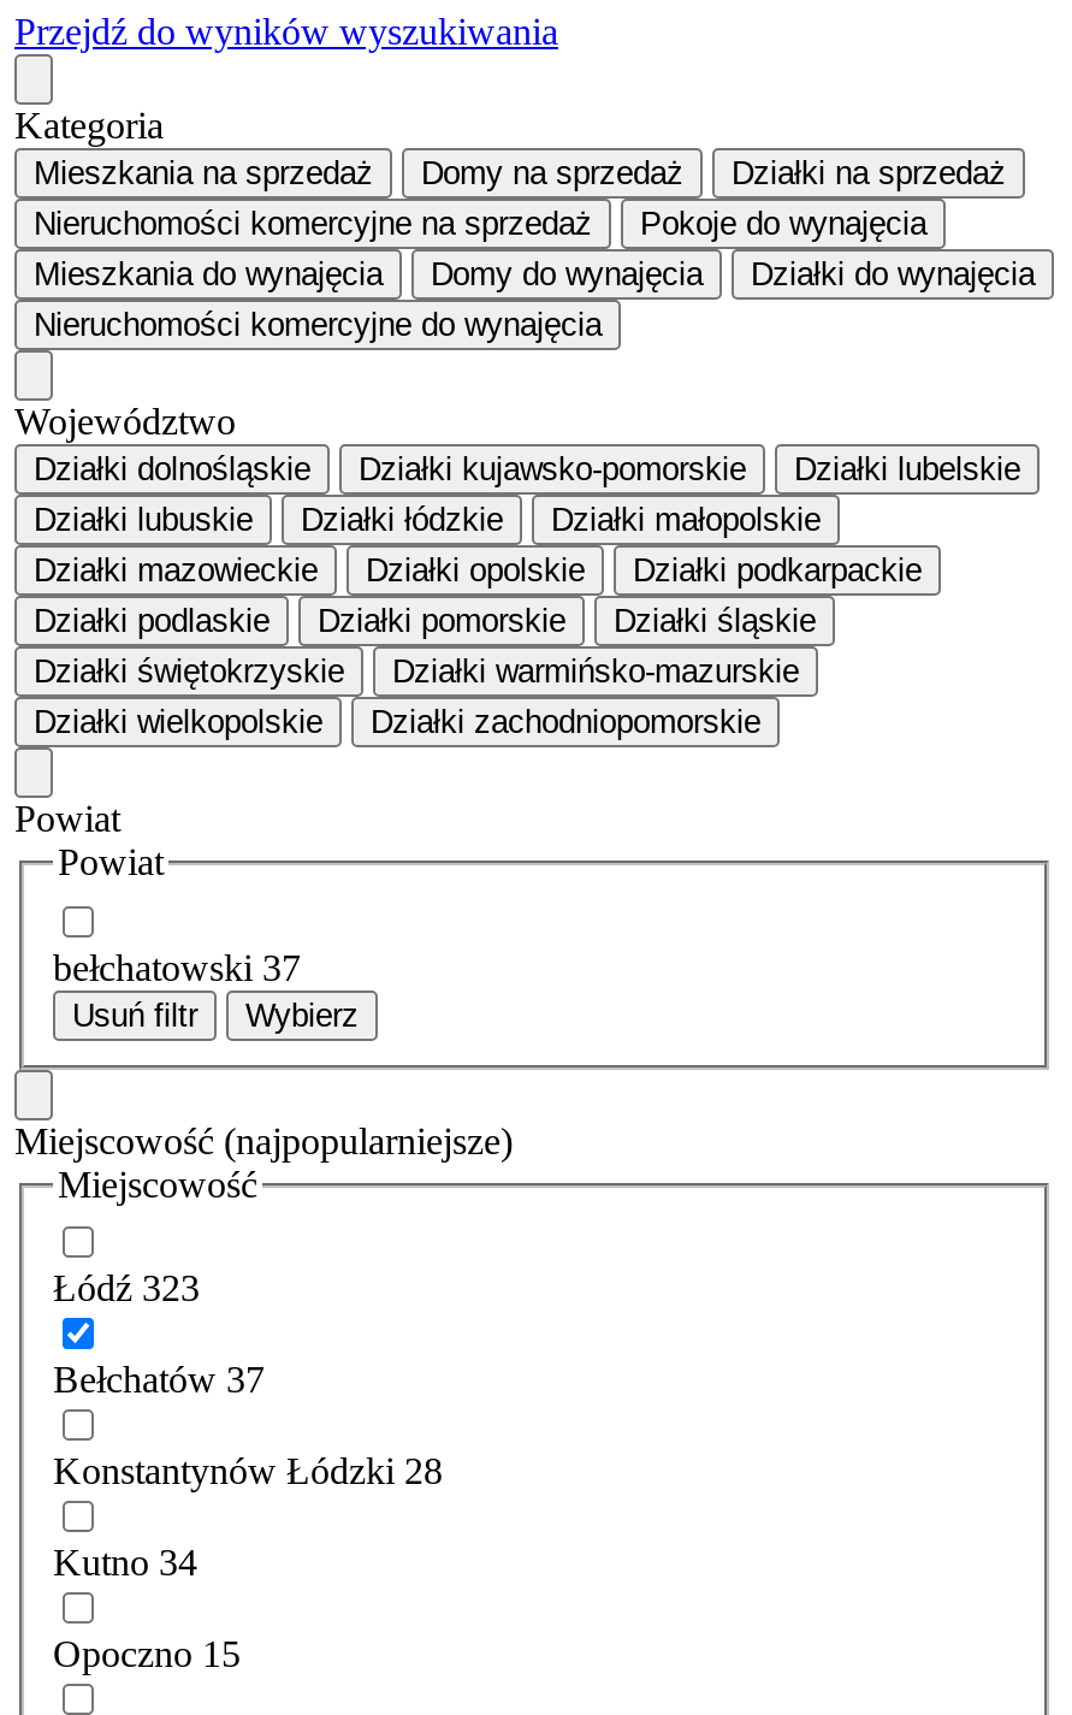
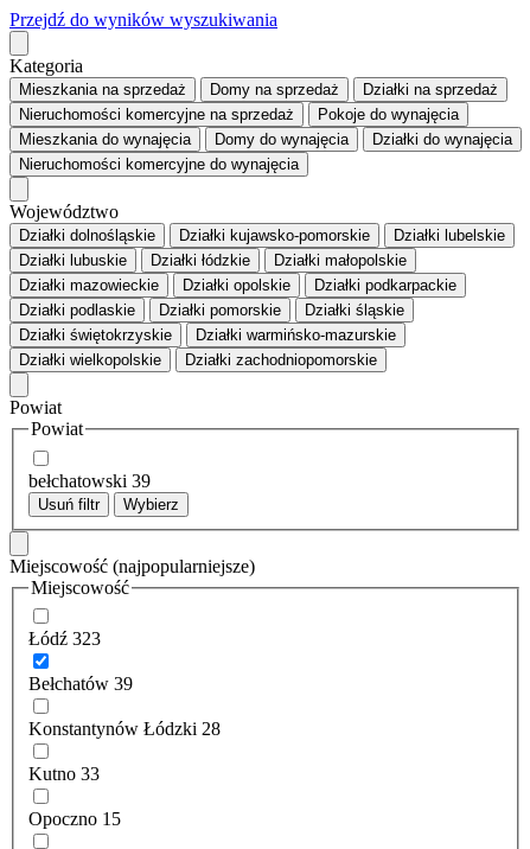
- bełchatowski 37
+ bełchatowski 39

- Bełchatów 37
+ Bełchatów 39

- Kutno 34
+ Kutno 33
